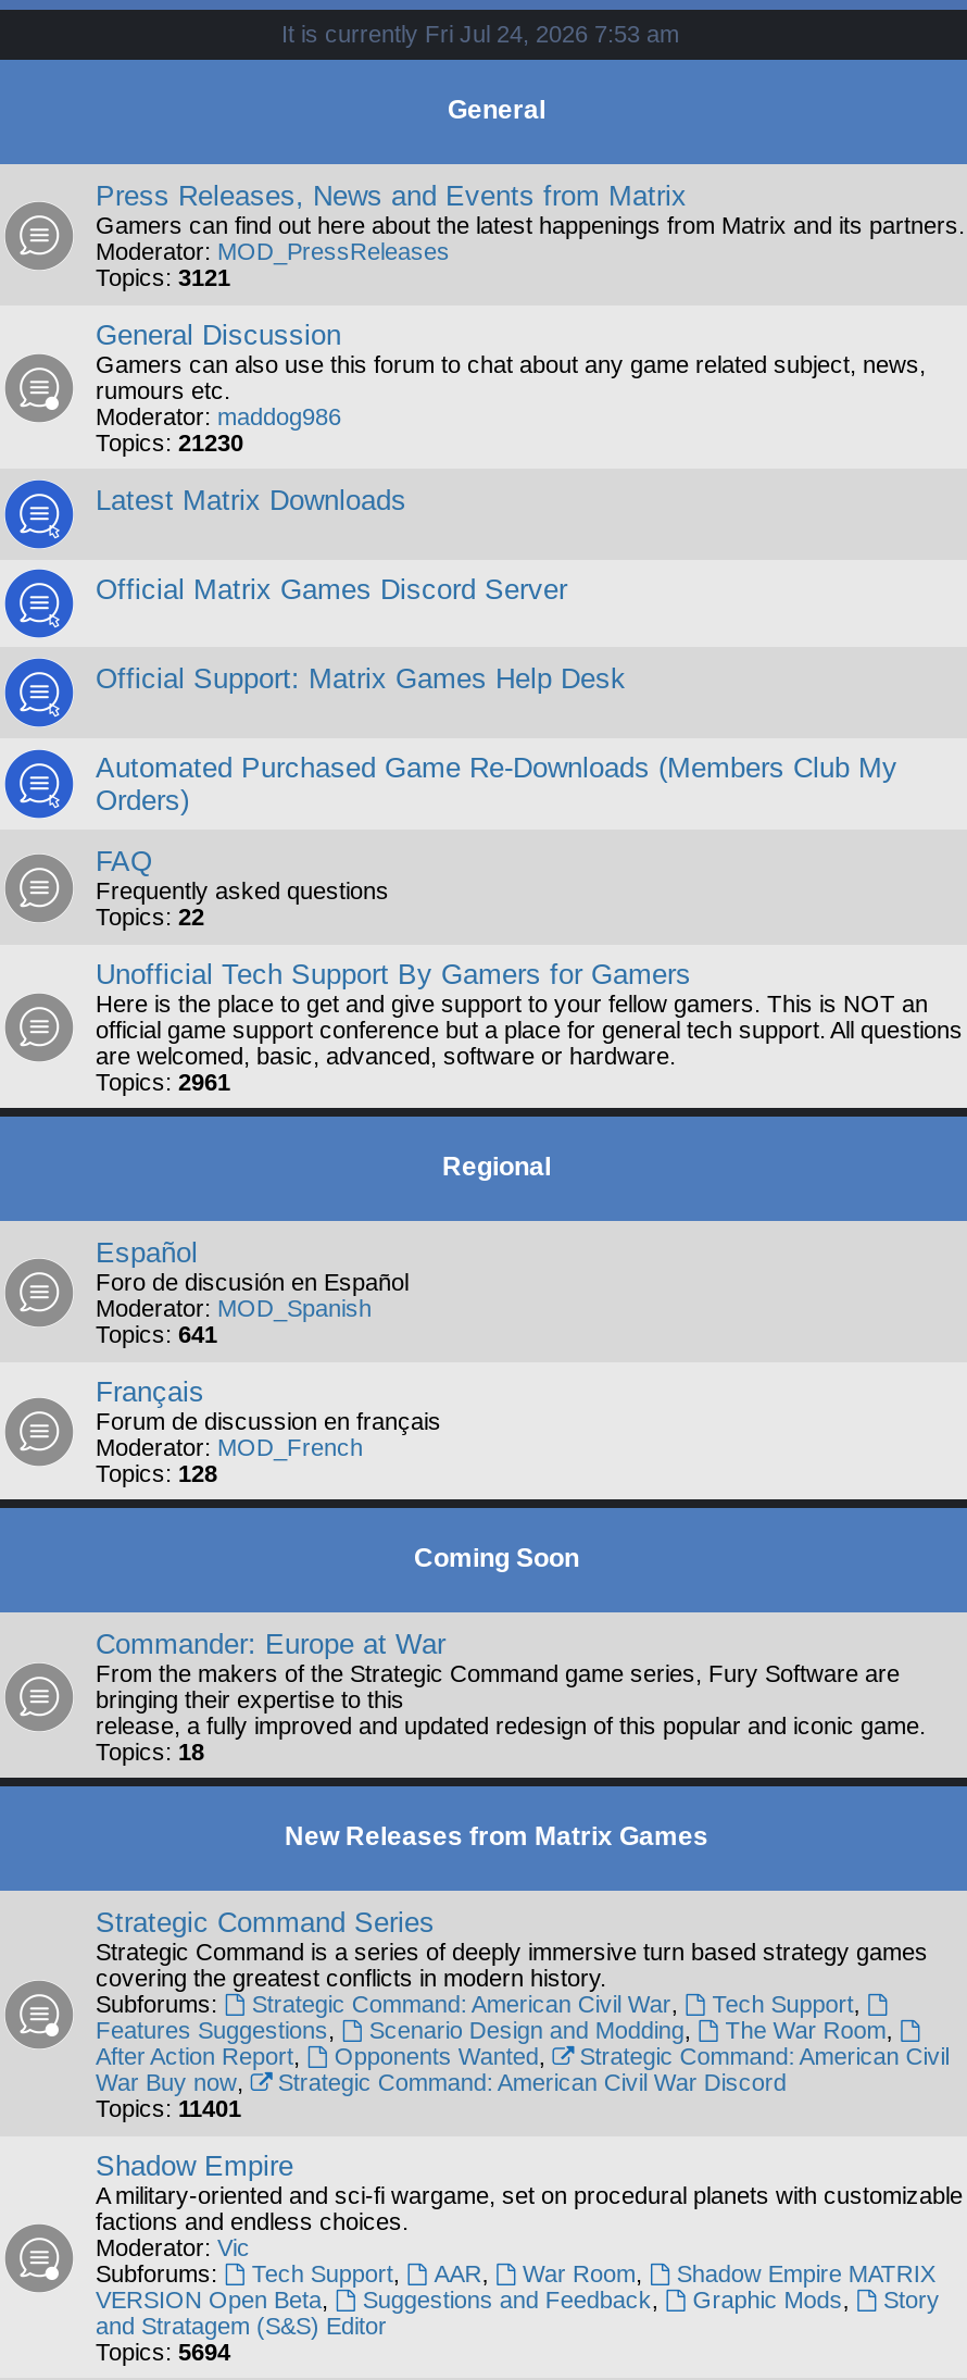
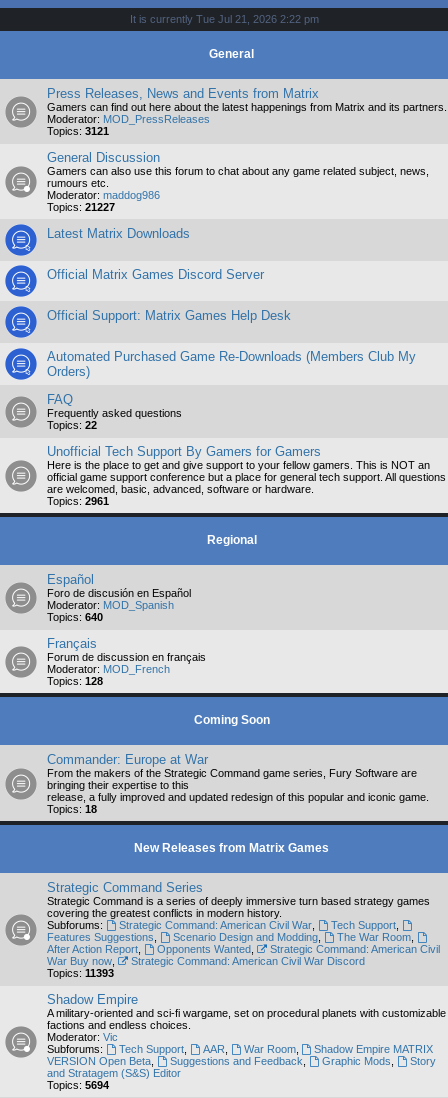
- It is currently Fri Jul 24, 2026 7:53 am
+ It is currently Tue Jul 21, 2026 2:22 pm

- Topics: 21230
+ Topics: 21227

- Topics: 641
+ Topics: 640

- Topics: 11401
+ Topics: 11393
